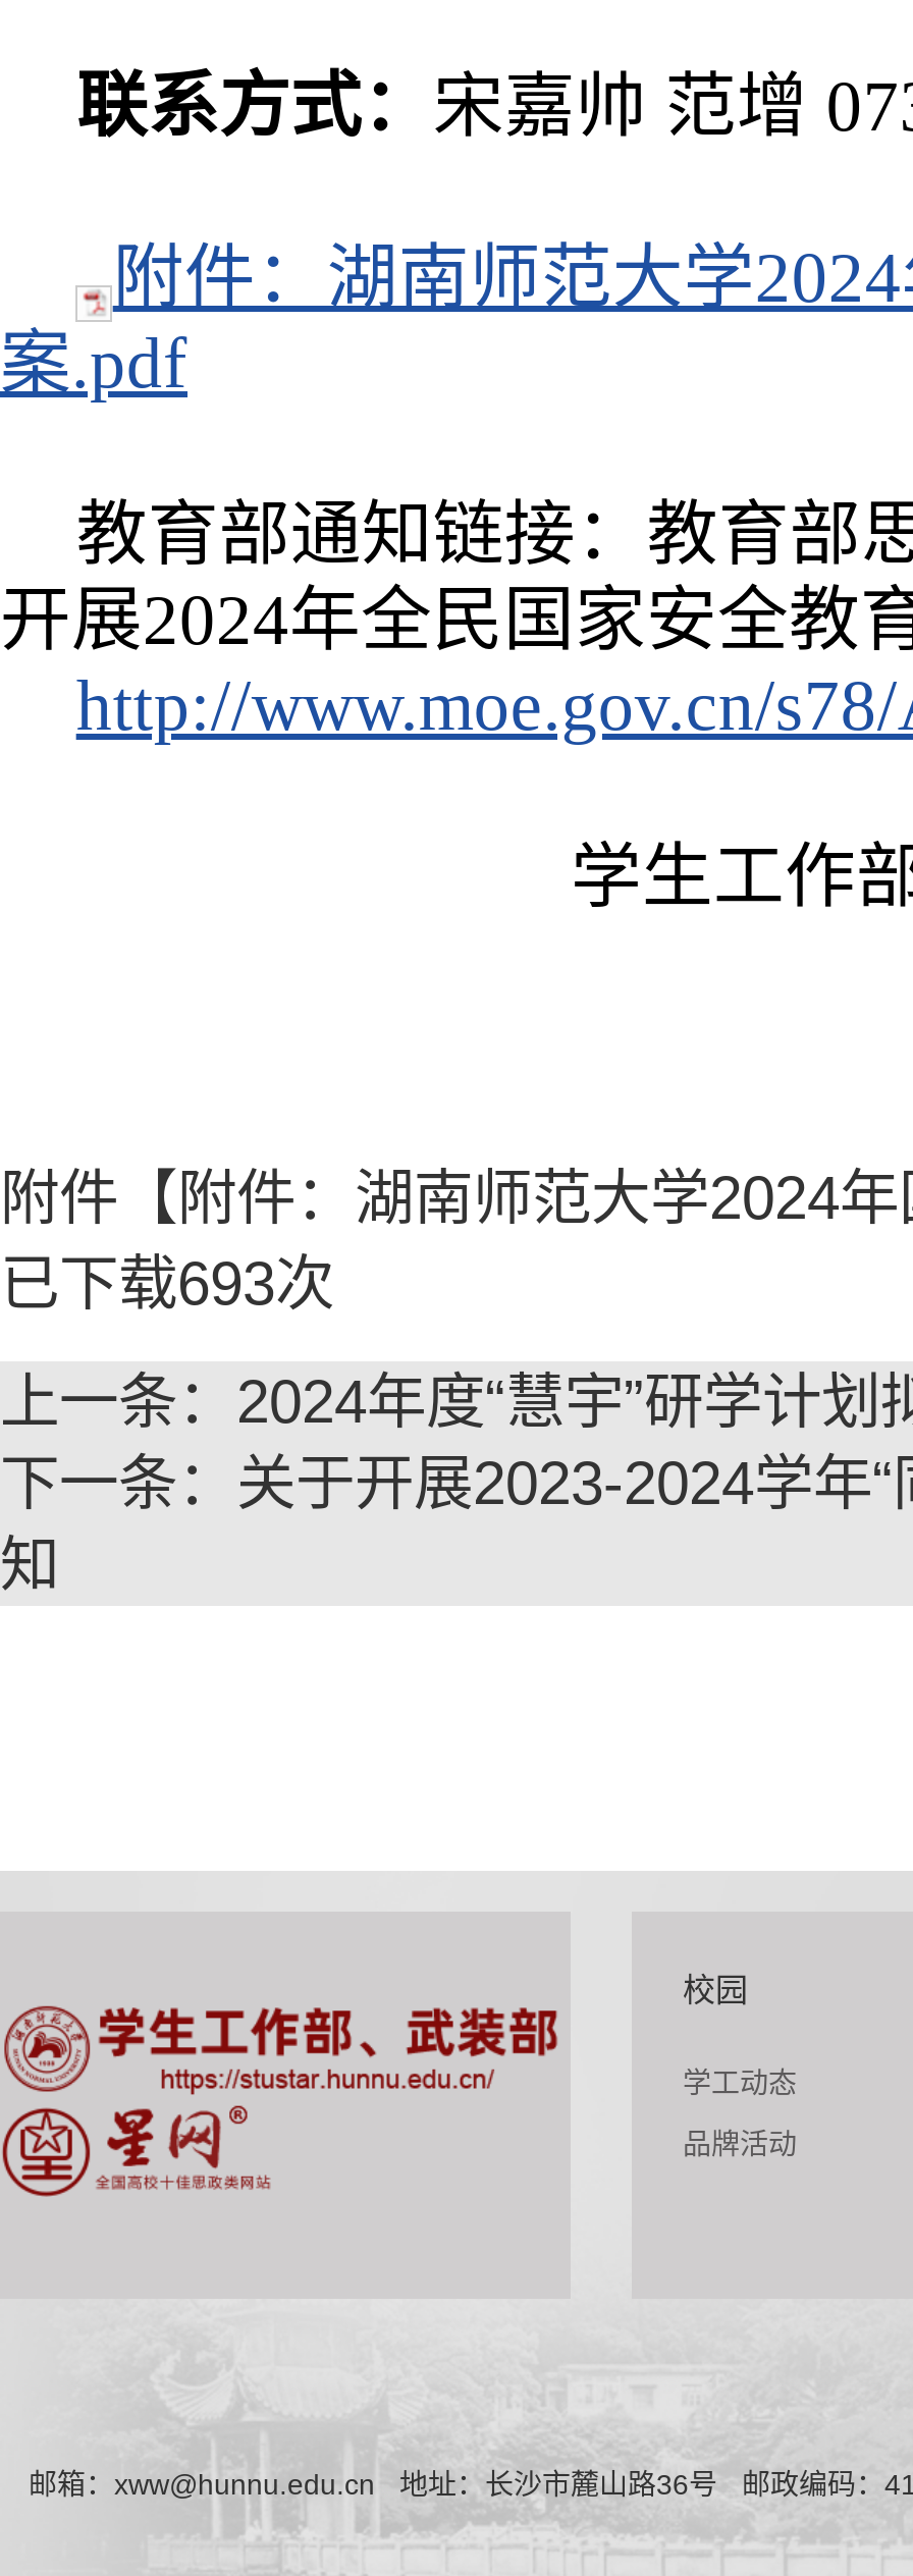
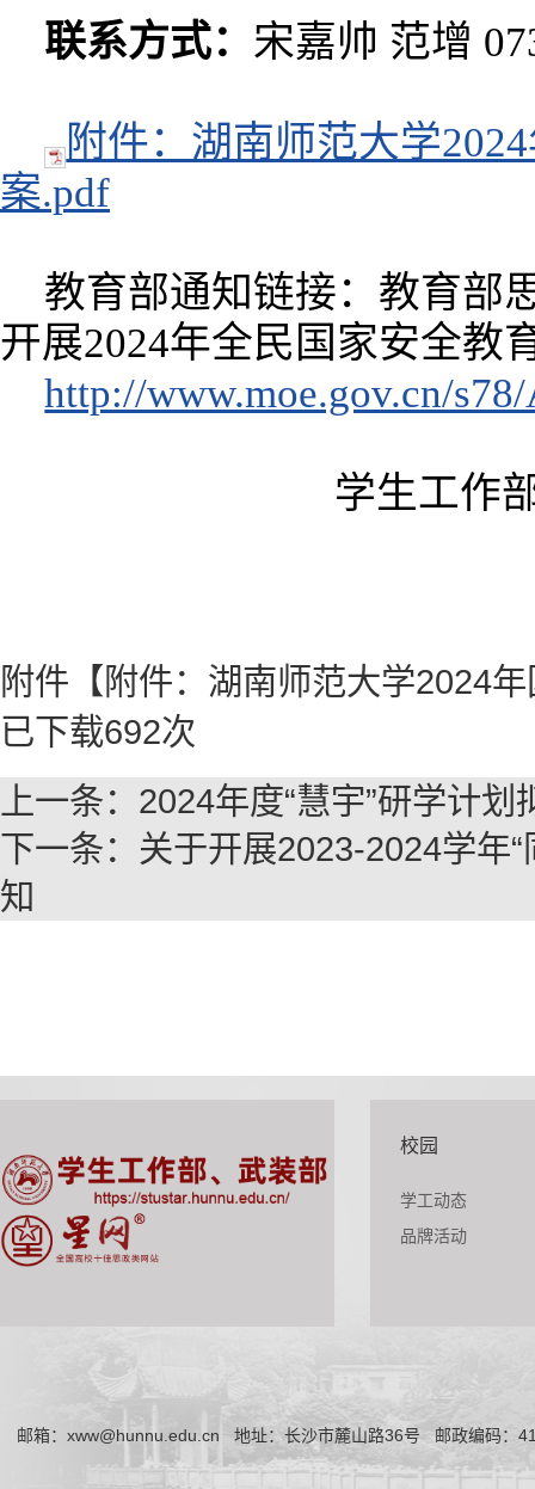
- 已下载693次
+ 已下载692次
